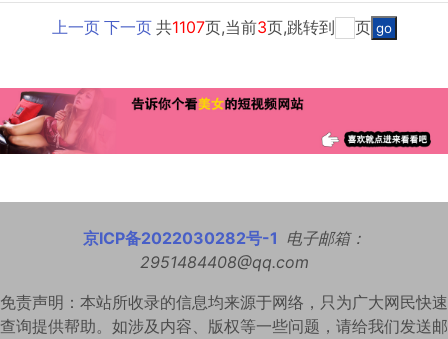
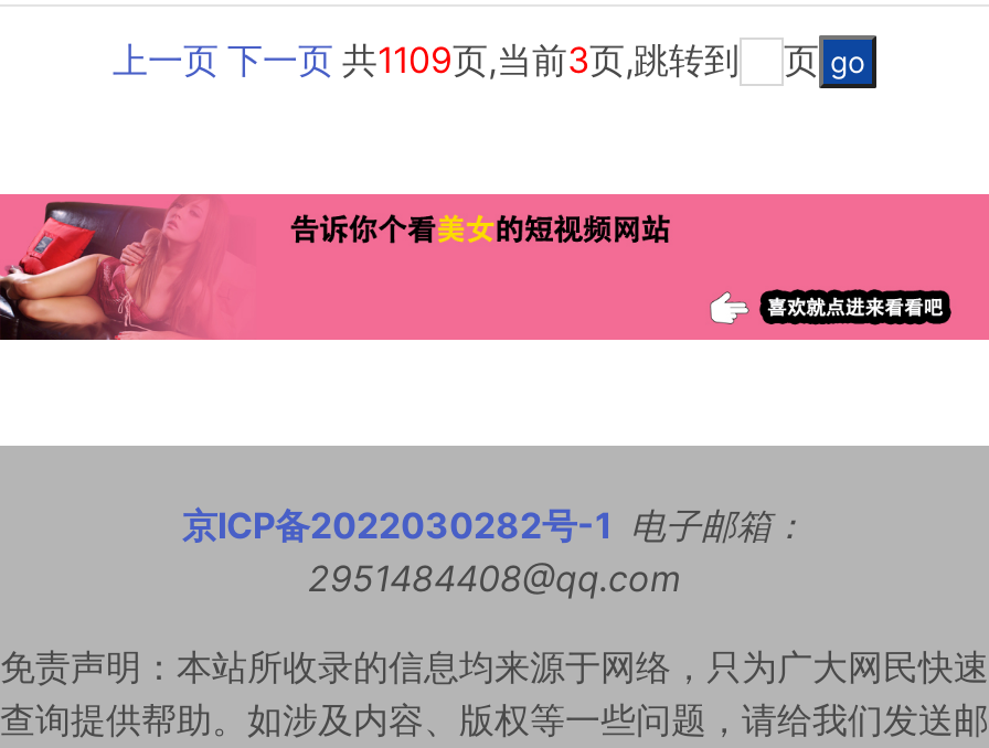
- 上一页 下一页 共1107页,当前3页,跳转到
+ 上一页 下一页 共1109页,当前3页,跳转到
